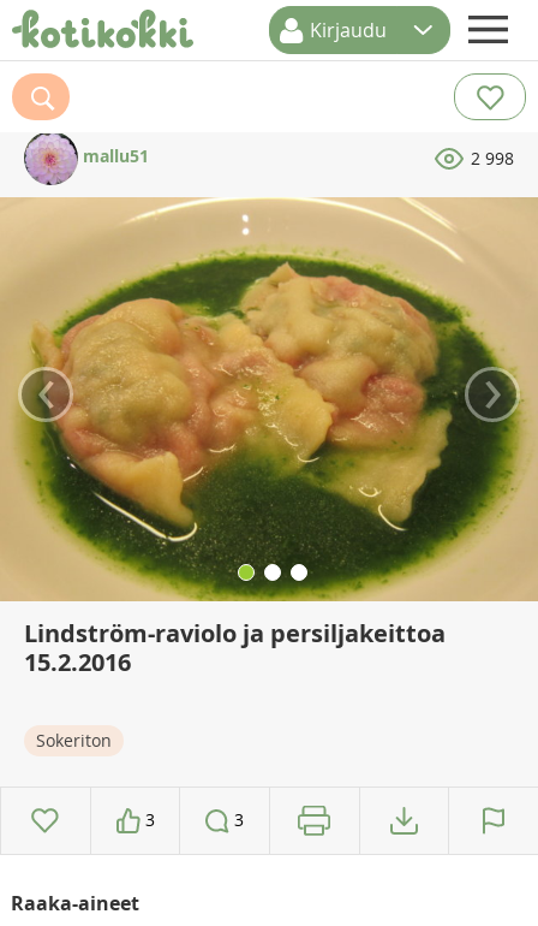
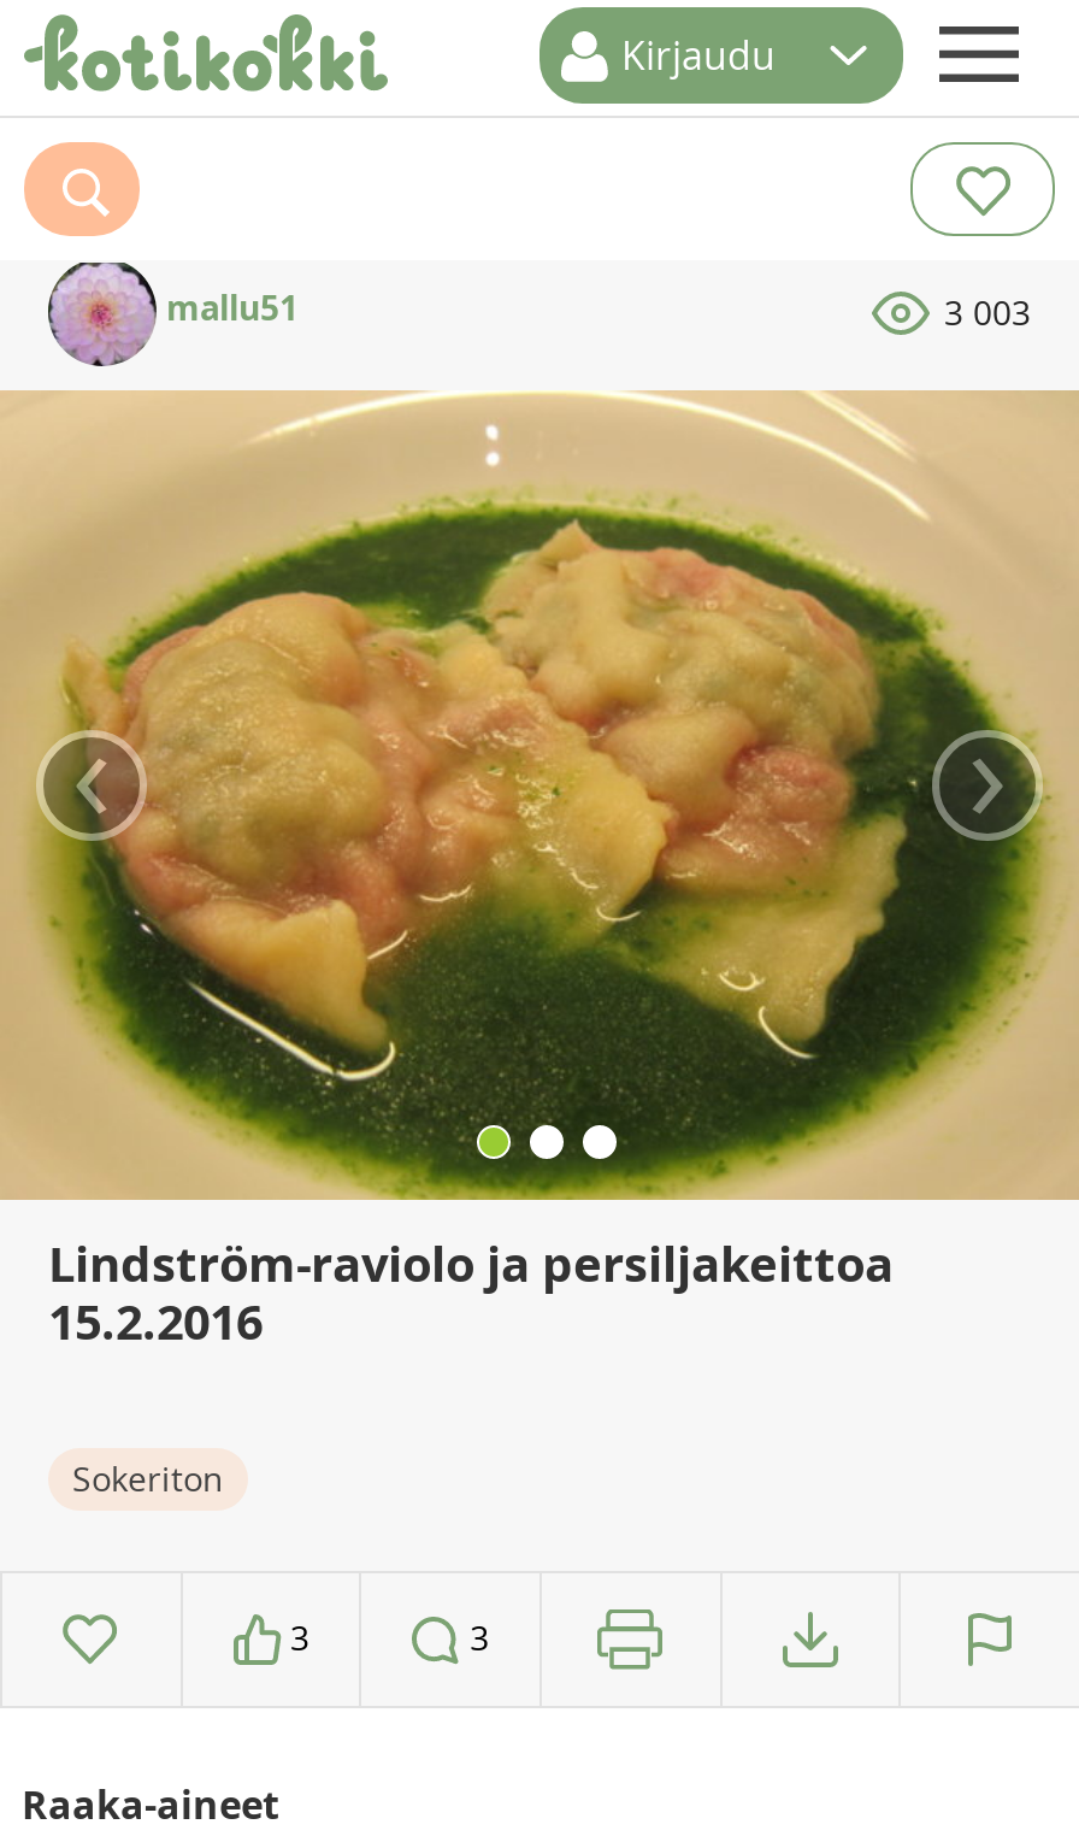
- 2 998
+ 3 003
